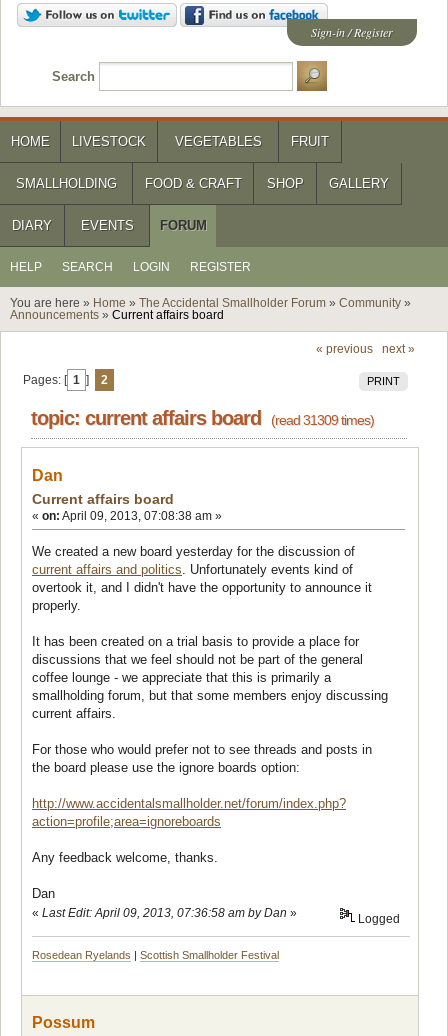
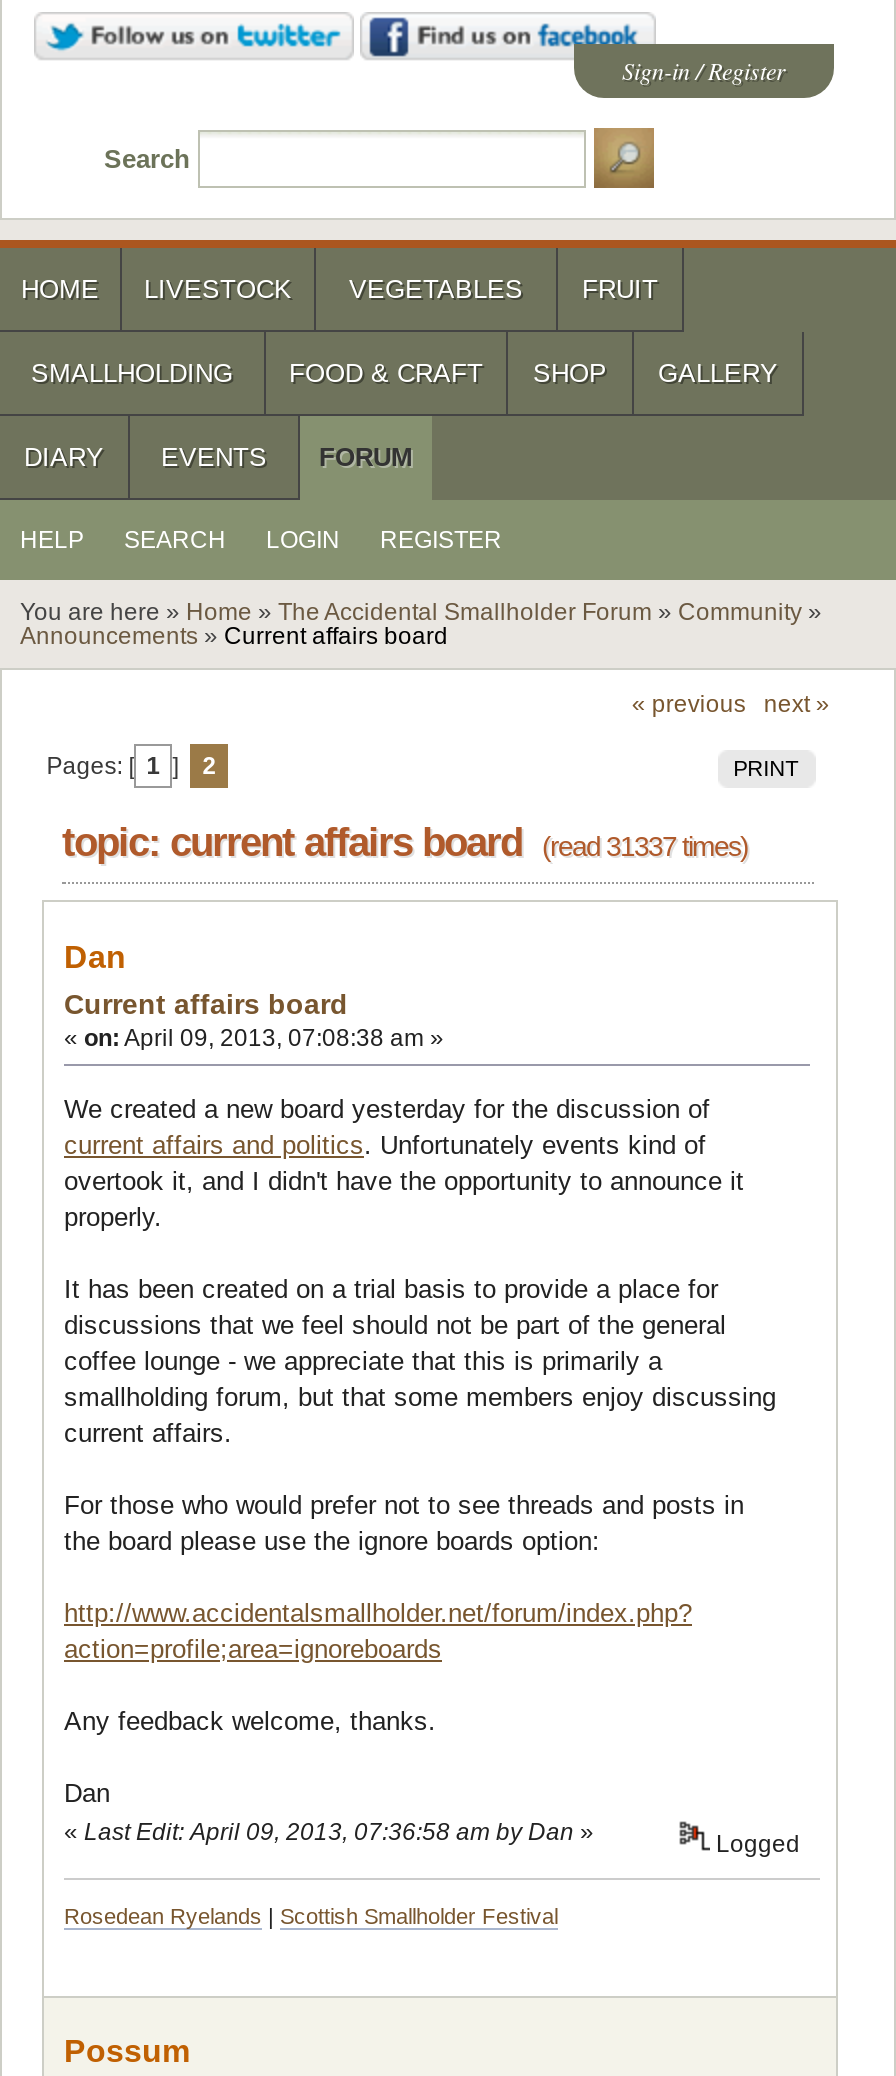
- topic: current affairs board (read 31309 times)
+ topic: current affairs board (read 31337 times)
